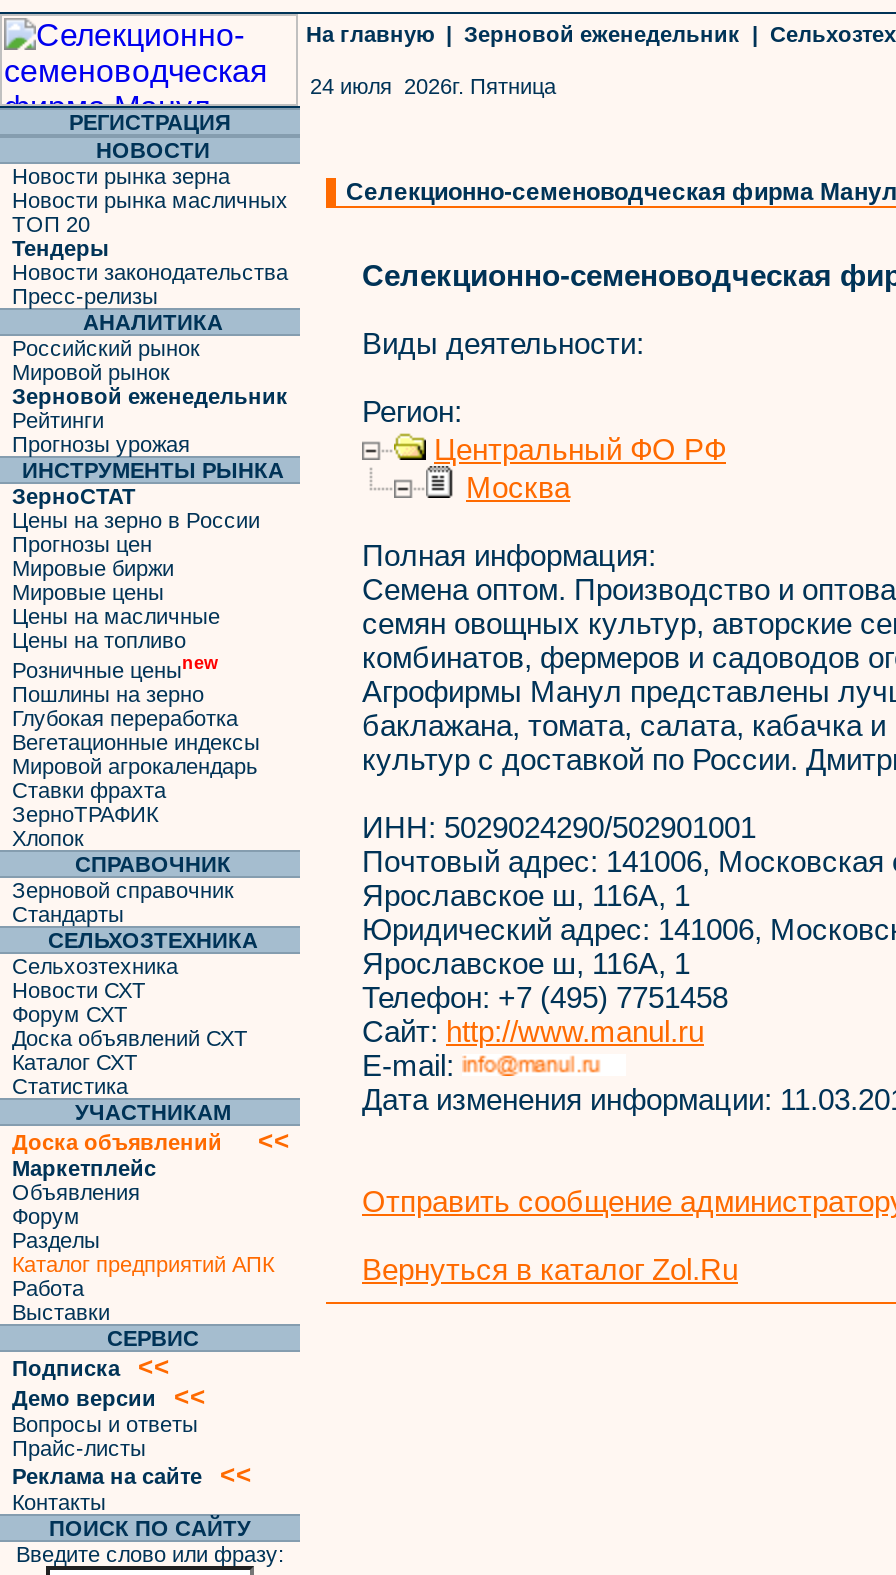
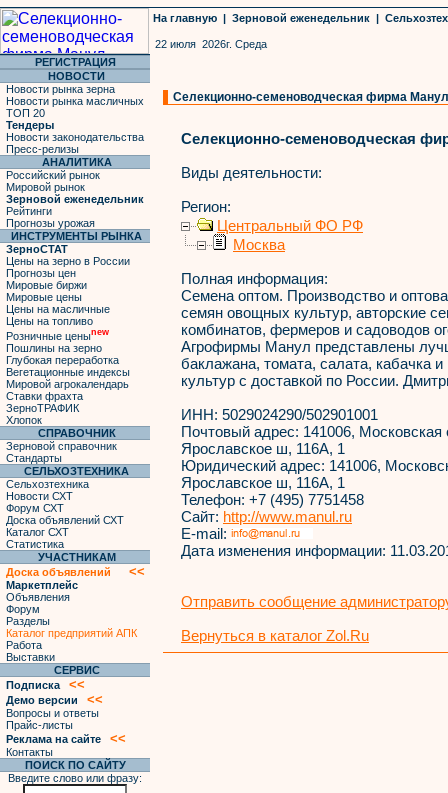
- 24 июля 2026г. Пятница
+ 22 июля 2026г. Среда
